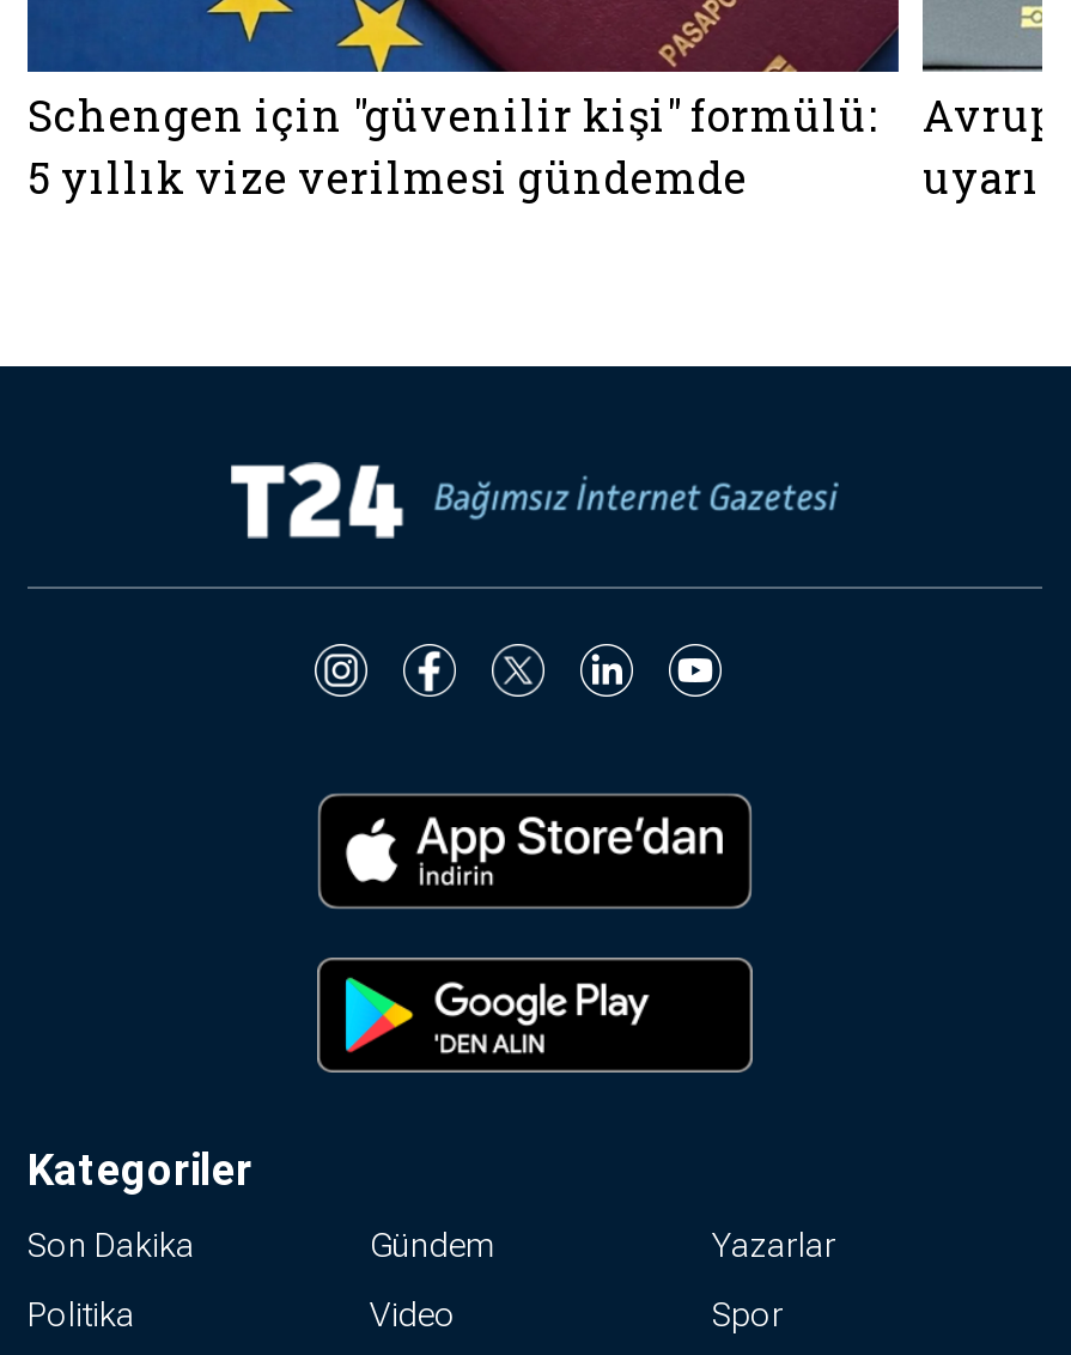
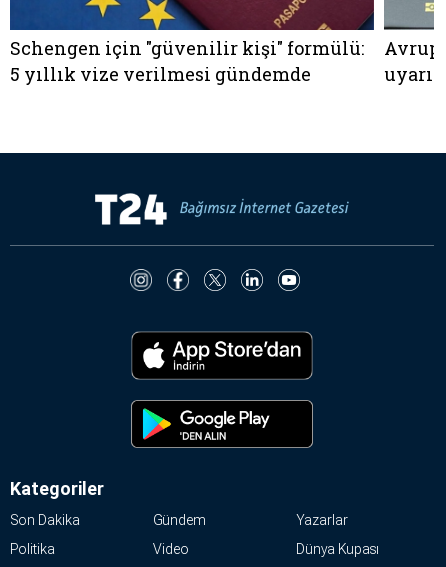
- Spor
+ Dünya Kupası
